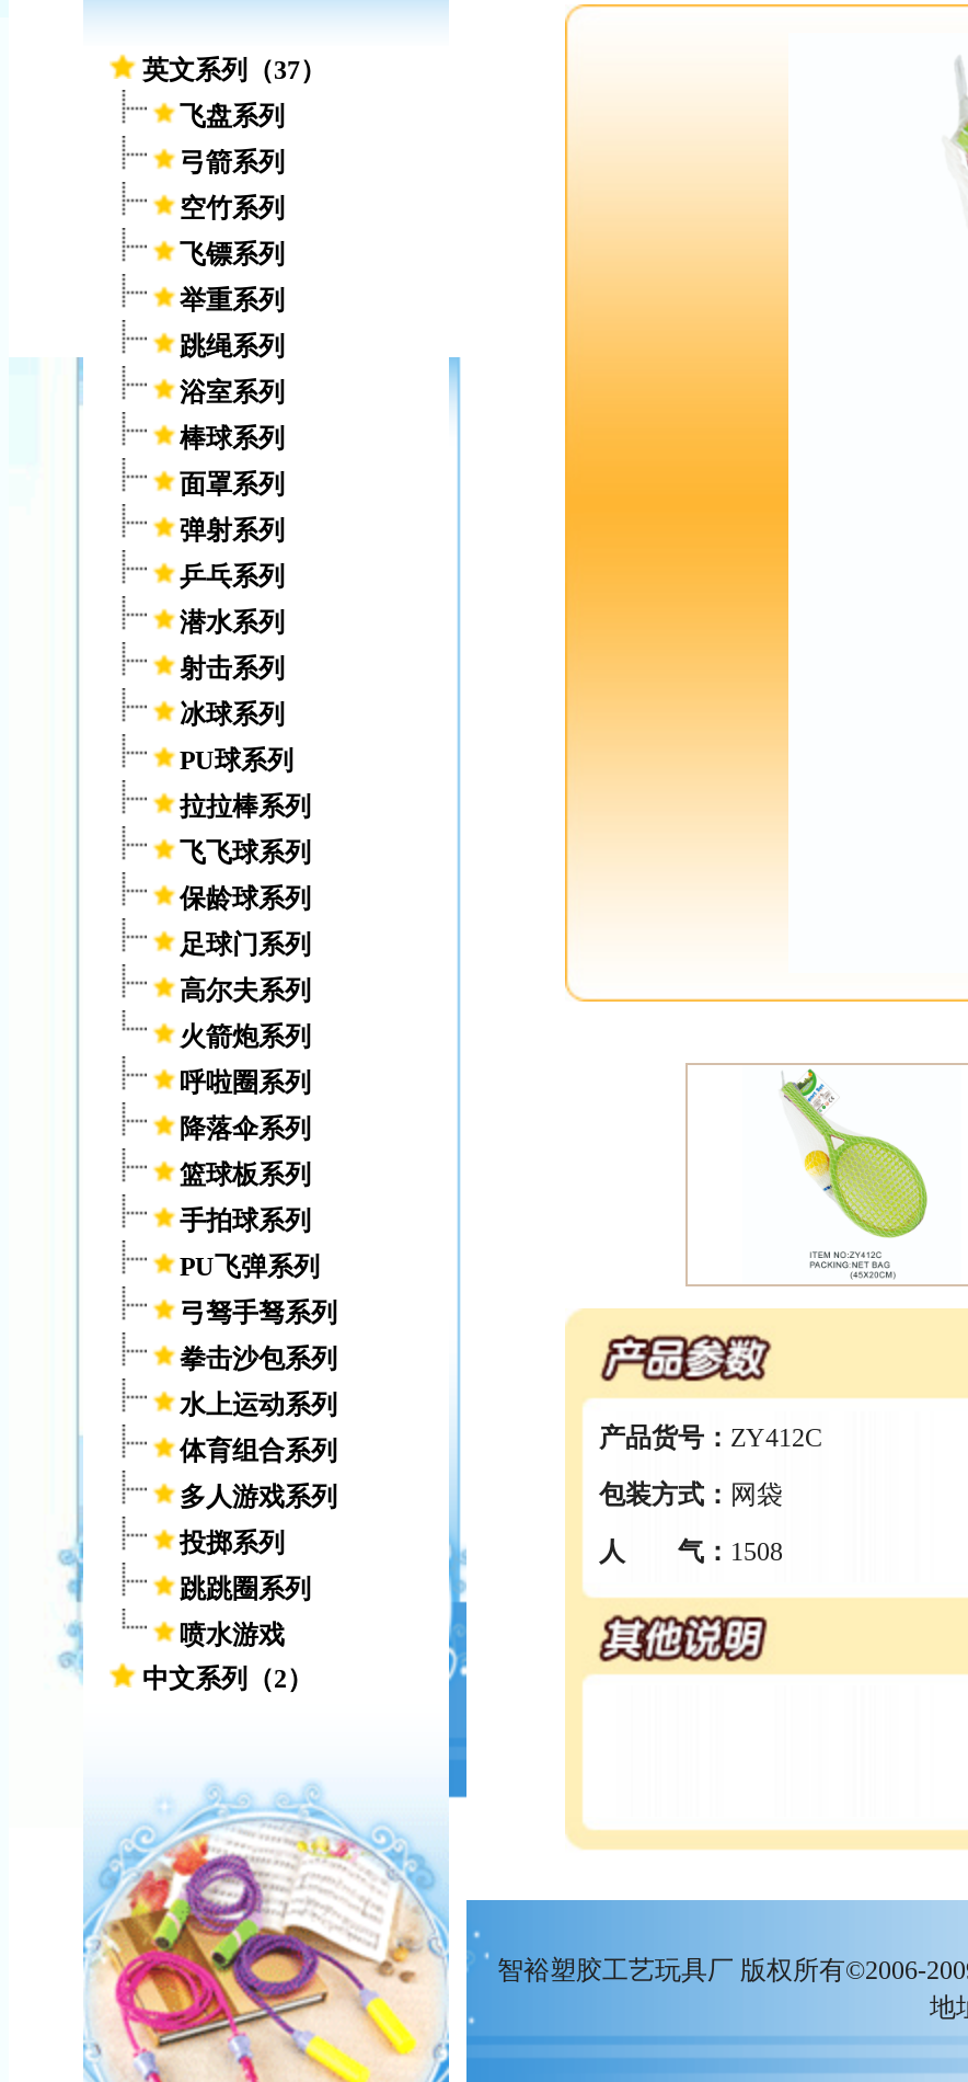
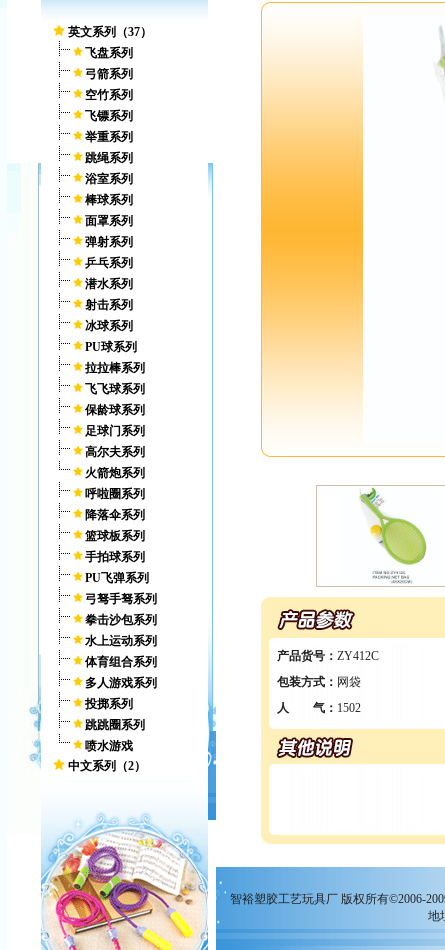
- 人 气：1508
+ 人 气：1502
